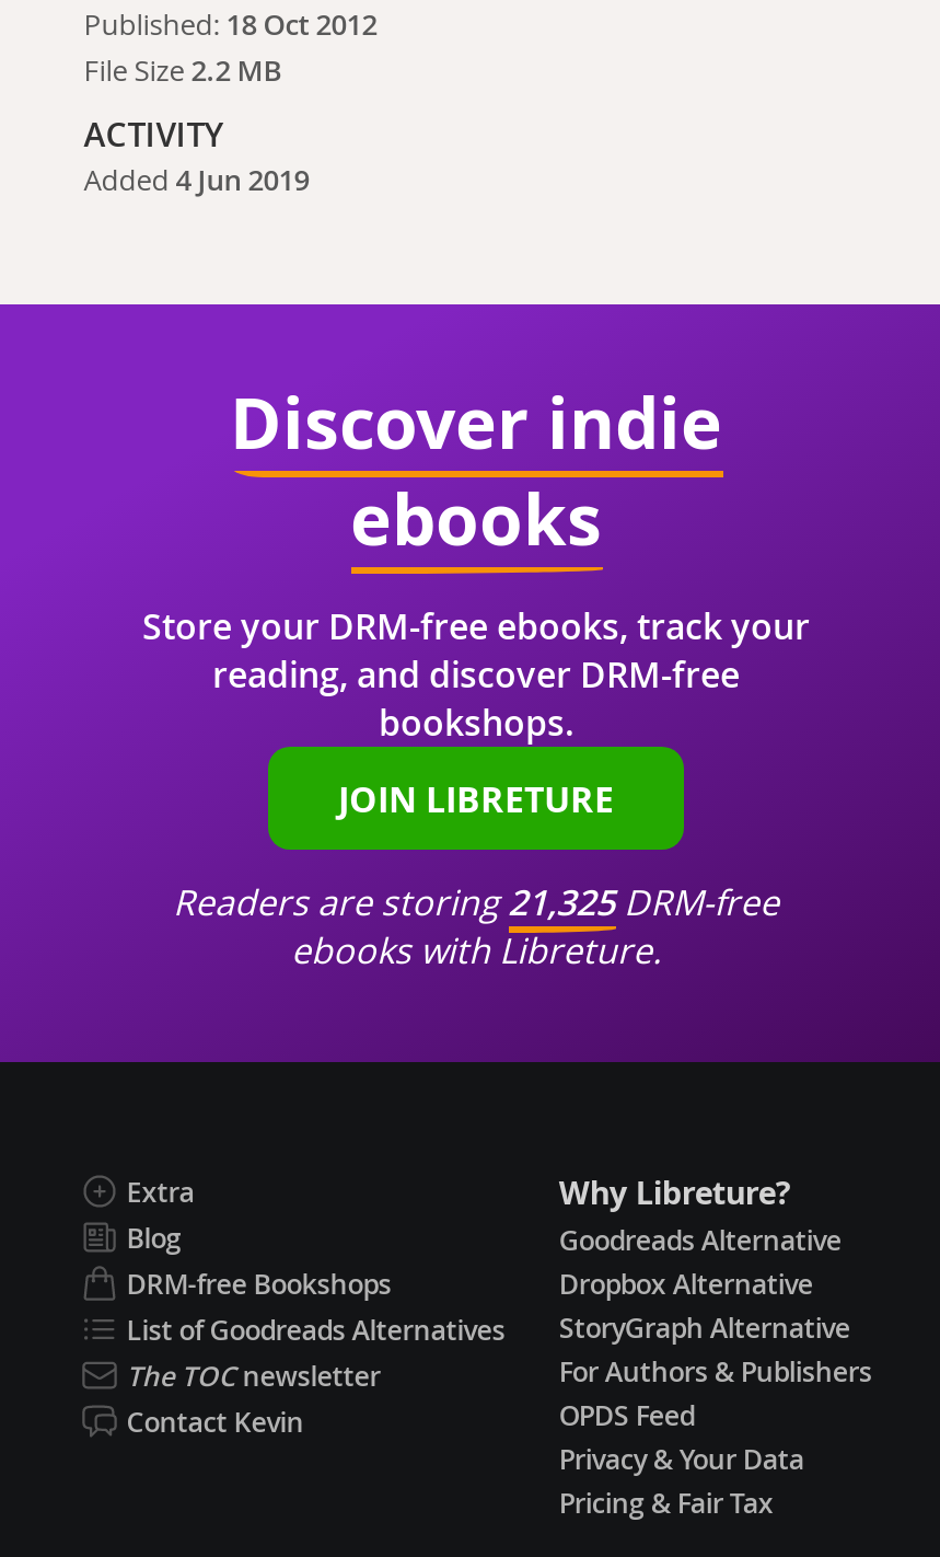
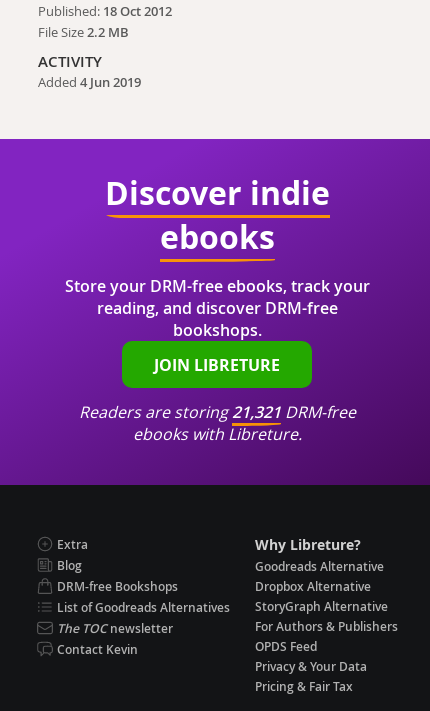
- Readers are storing21,325 DRM-free
+ Readers are storing21,321 DRM-free
